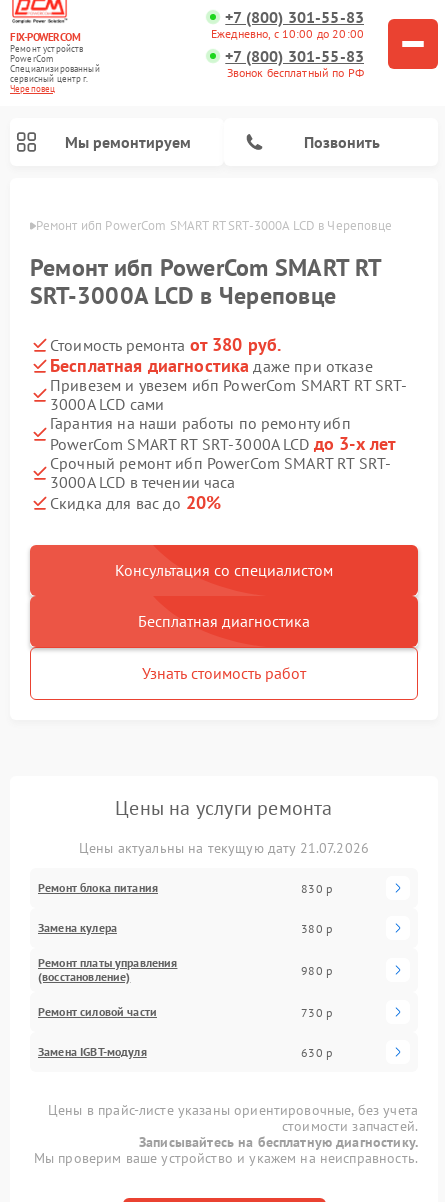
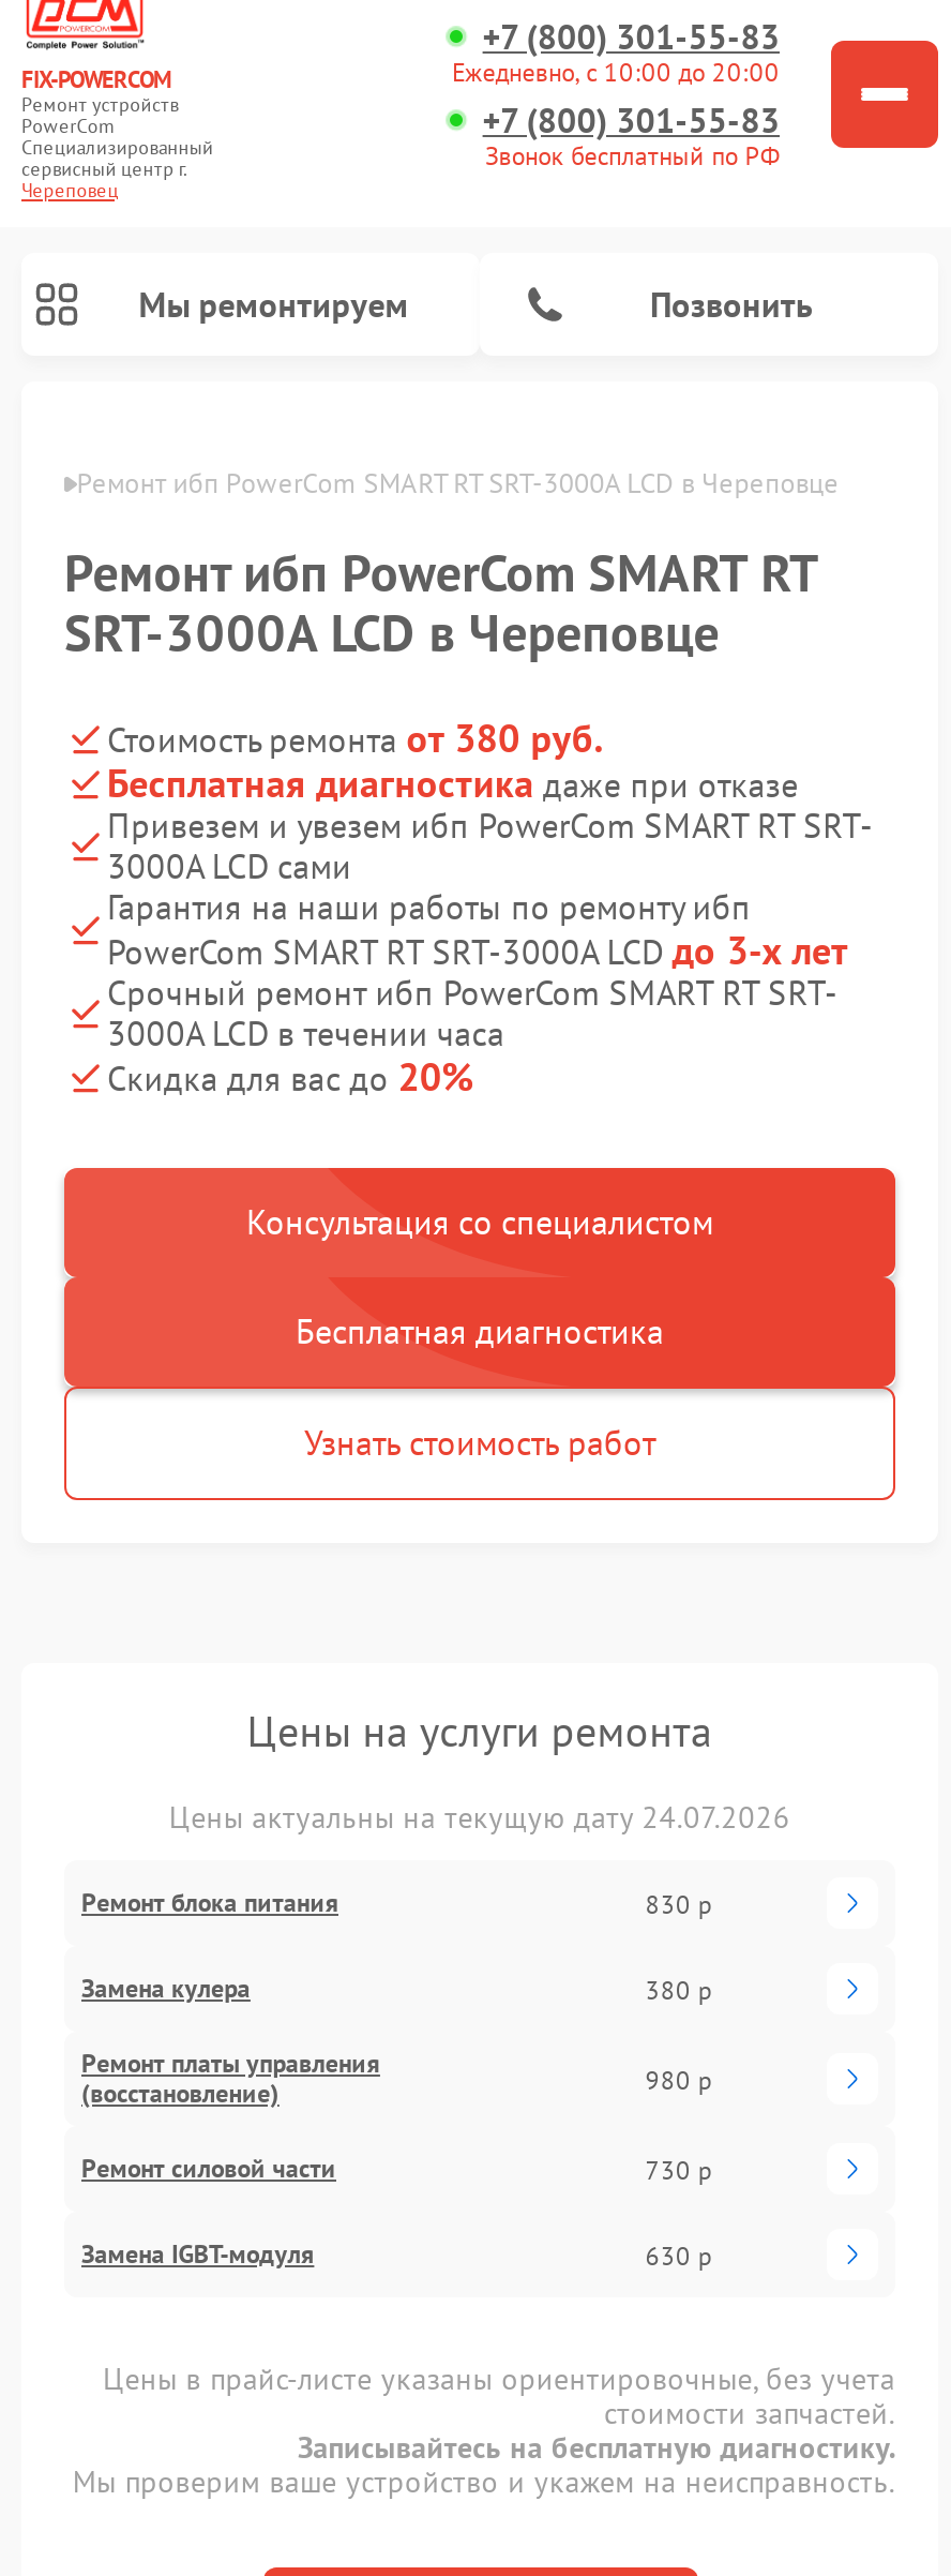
- Цены актуальны на текущую дату 21.07.2026
+ Цены актуальны на текущую дату 24.07.2026
